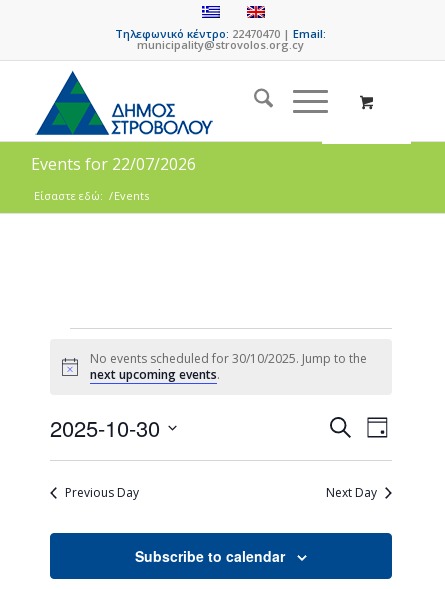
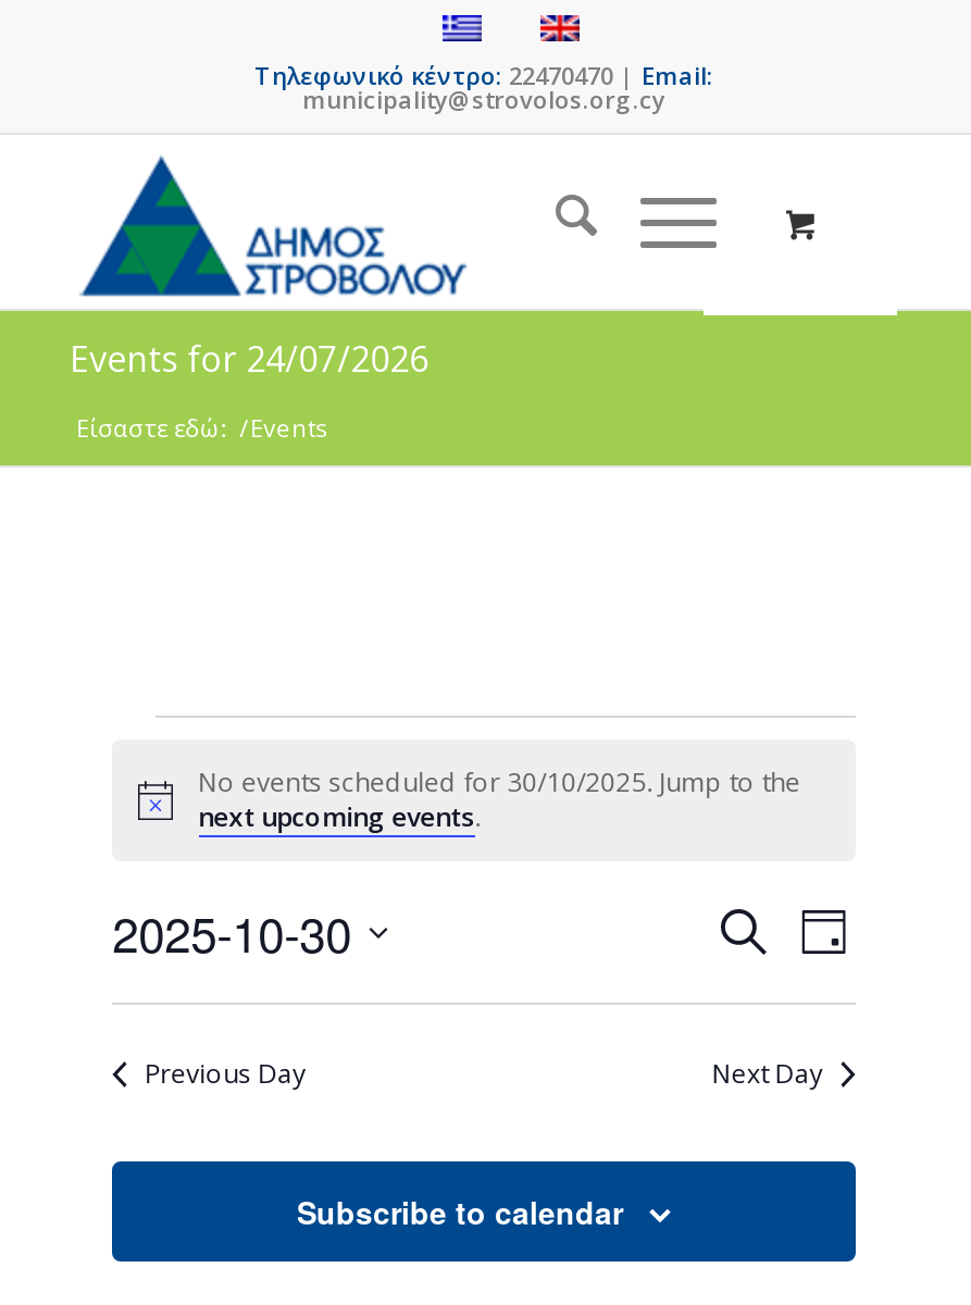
- Events for 22/07/2026
+ Events for 24/07/2026
